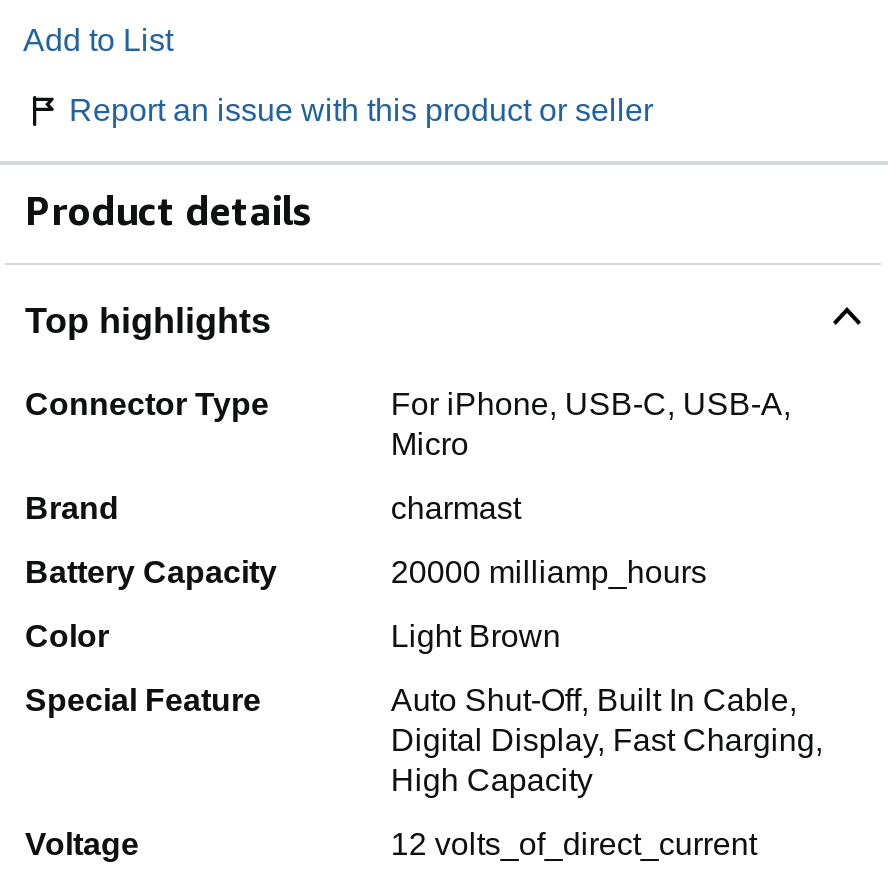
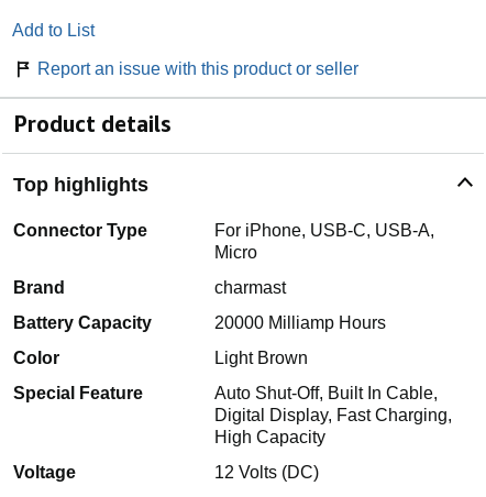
- 20000 milliamp_hours
+ 20000 Milliamp Hours

- 12 volts_of_direct_current
+ 12 Volts (DC)
